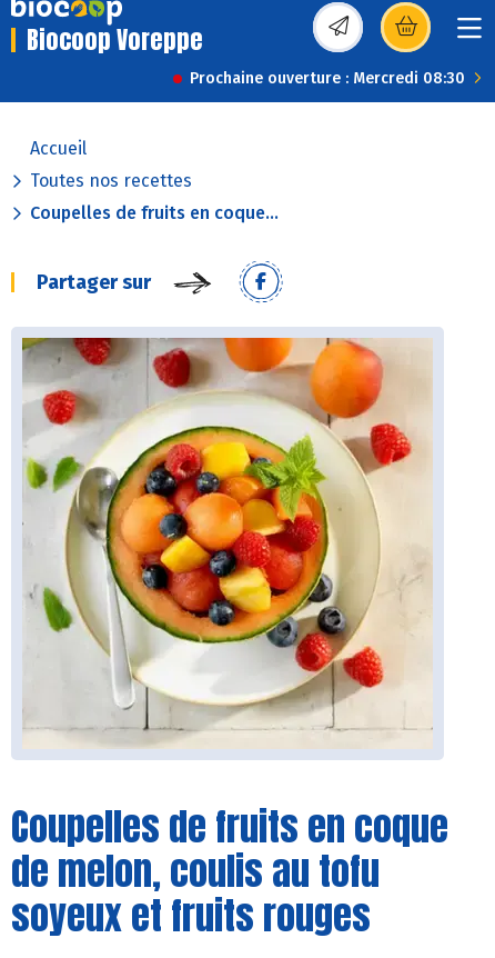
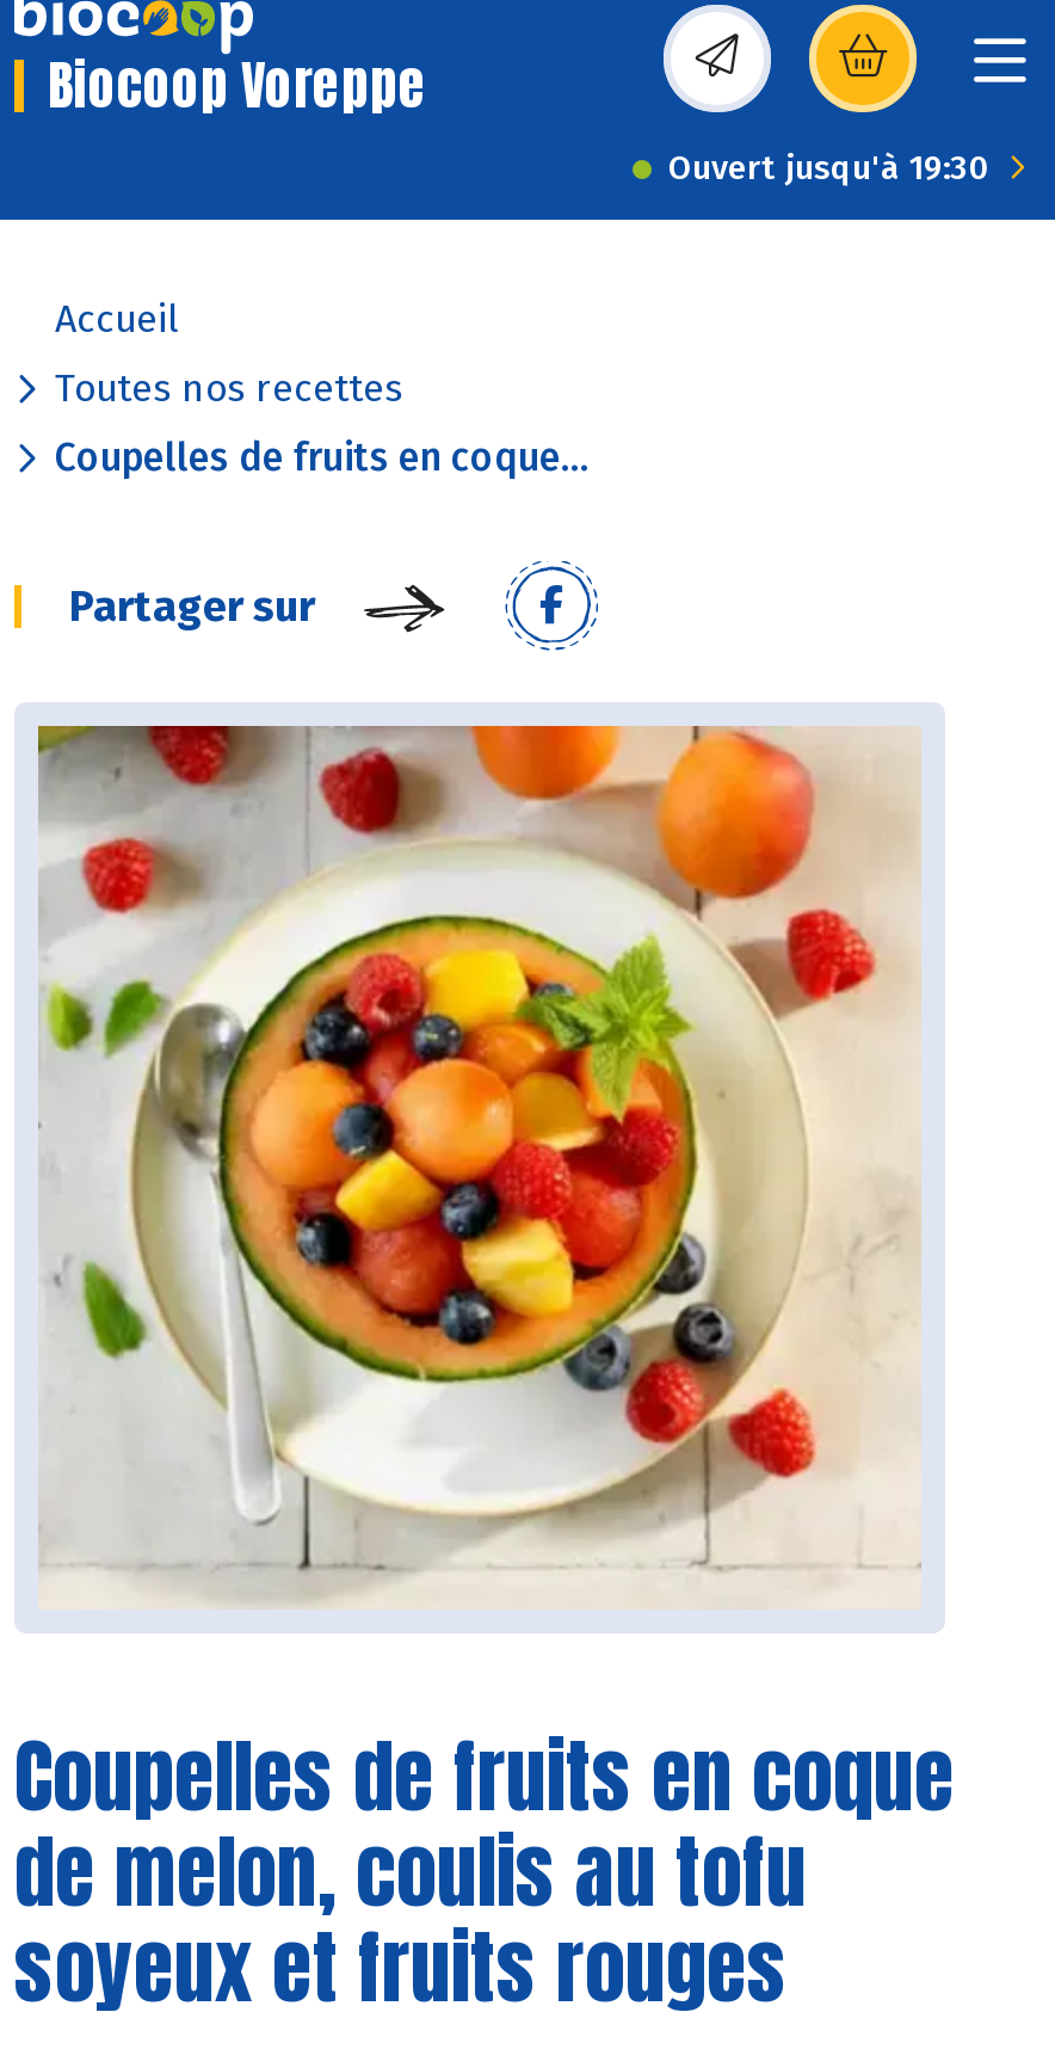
- Prochaine ouverture : Mercredi 08:30
+ Ouvert jusqu'à 19:30
